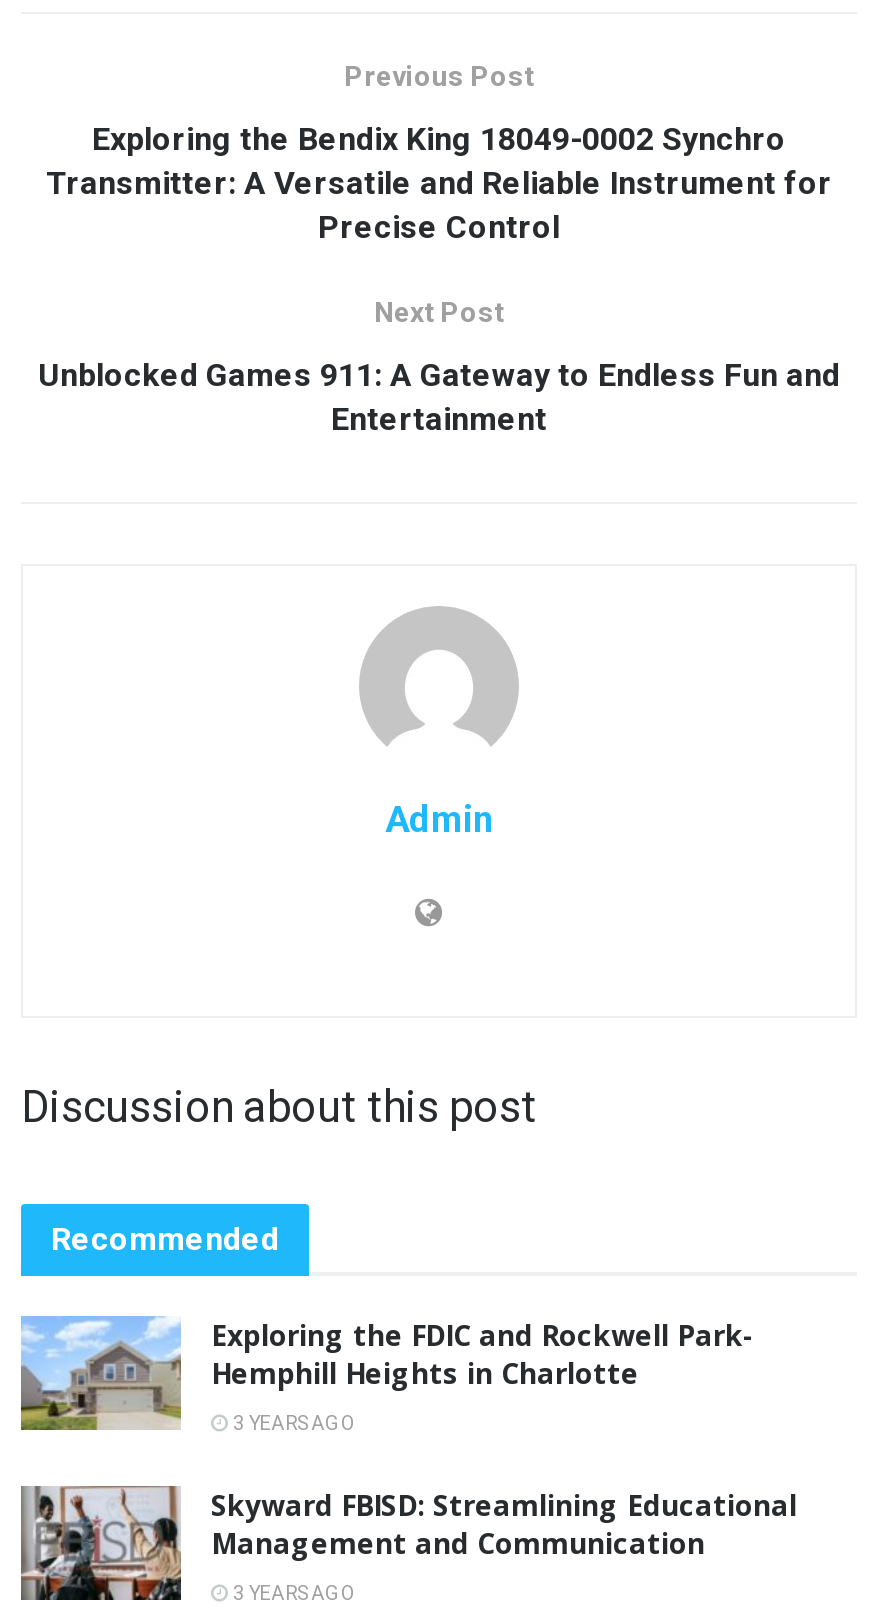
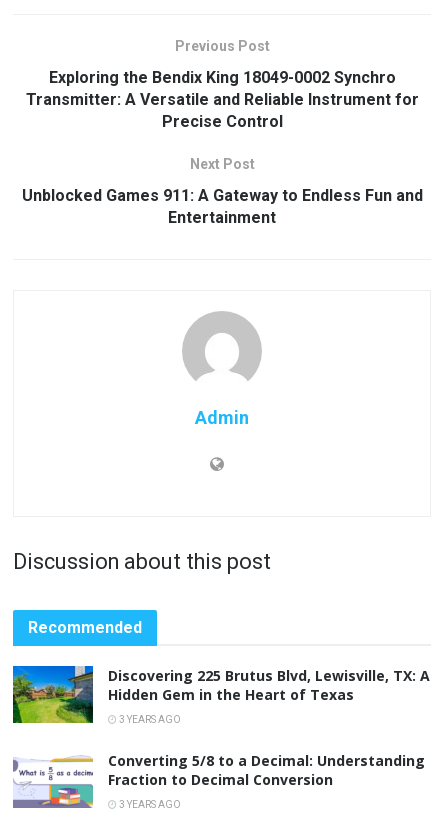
- [image]
- Exploring the FDIC and Rockwell Park-
- Hemphill Heights in Charlotte
+ [image]
+ Discovering 225 Brutus Blvd, Lewisville, TX: A
+ Hidden Gem in the Heart of Texas

- [image]
- Skyward FBISD: Streamlining Educational
- Management and Communication
+ [image]
+ Converting 5/8 to a Decimal: Understanding
+ Fraction to Decimal Conversion
